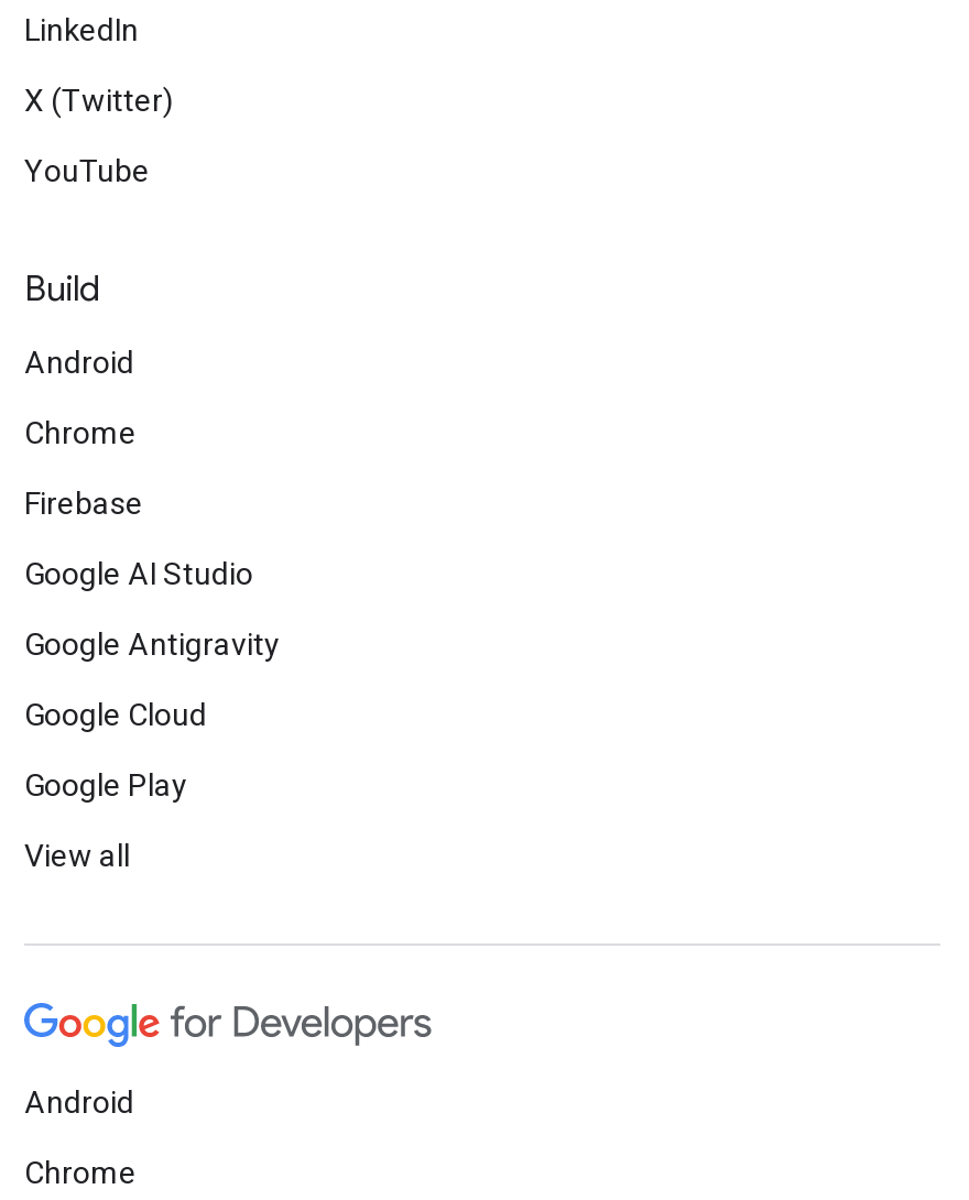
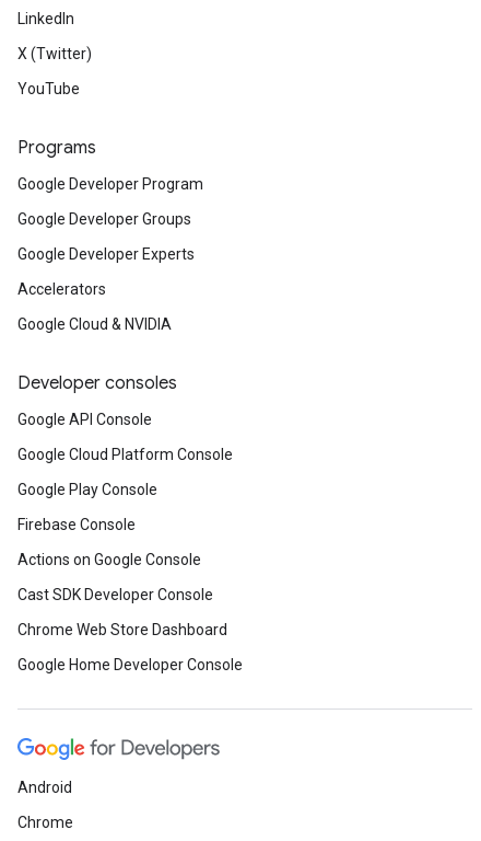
- Build
- Android
- Chrome
- Firebase
- Google AI Studio
- Google Antigravity
- Google Cloud
- Google Play
- View all
+ Programs
+ Google Developer Program
+ Google Developer Groups
+ Google Developer Experts
+ Accelerators
+ Google Cloud & NVIDIA
+ Developer consoles
+ Google API Console
+ Google Cloud Platform Console
+ Google Play Console
+ Firebase Console
+ Actions on Google Console
+ Cast SDK Developer Console
+ Chrome Web Store Dashboard
+ Google Home Developer Console
